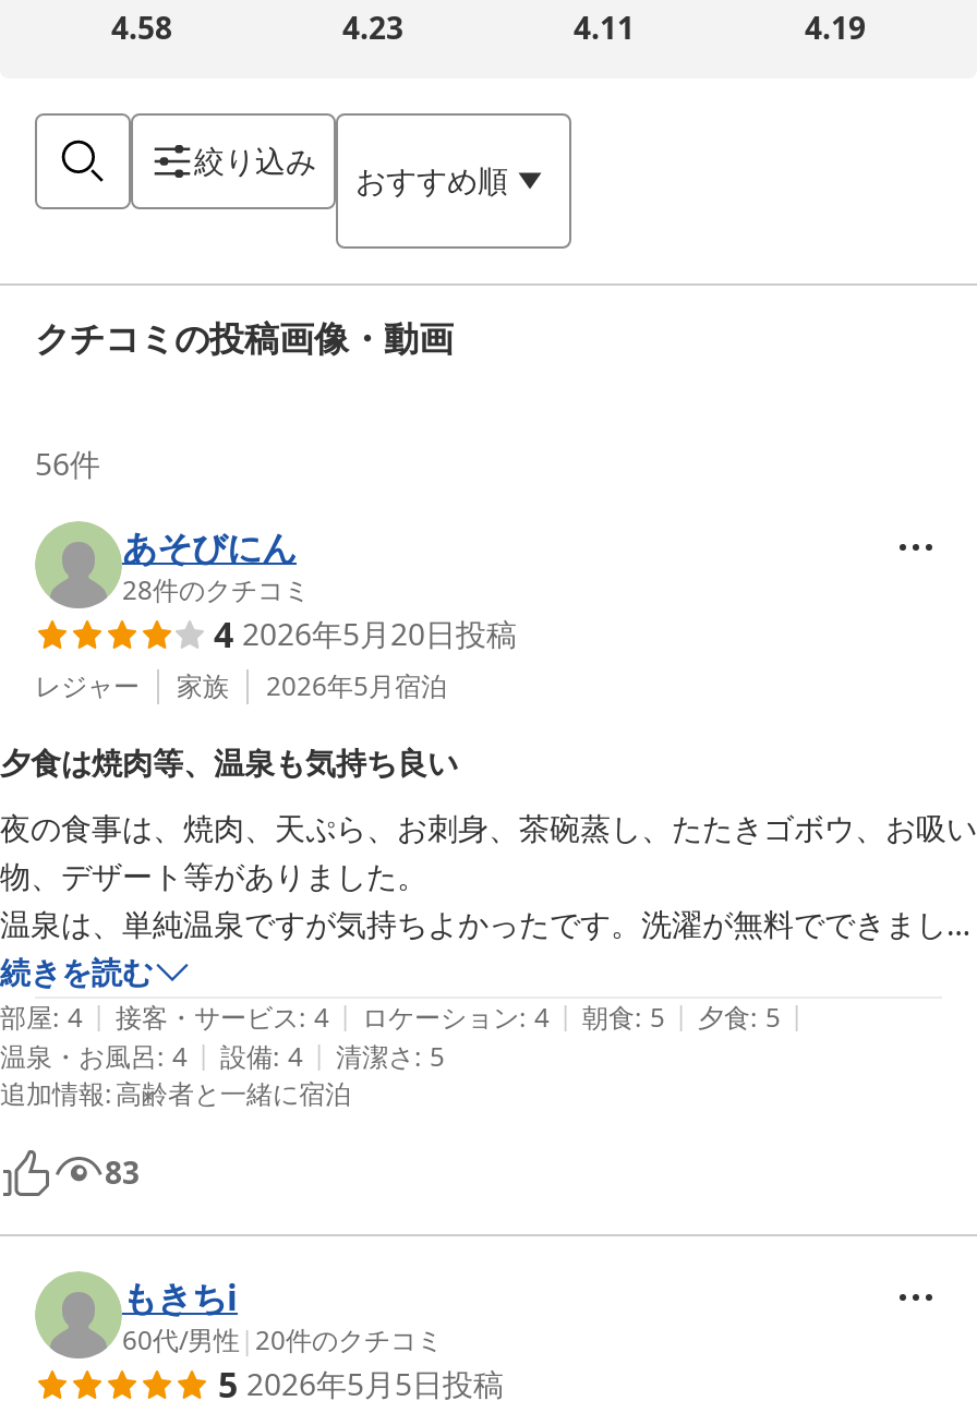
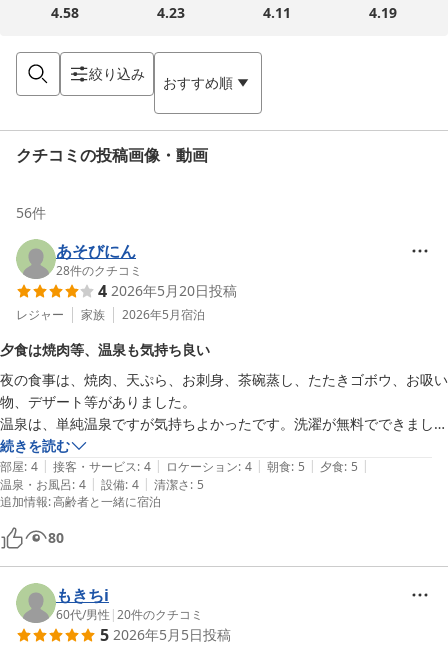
- 83
+ 80
